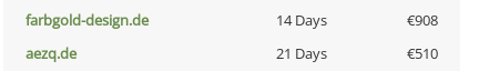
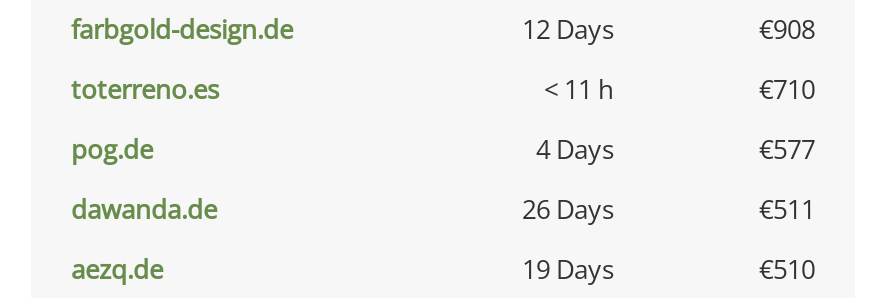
- 14 Days
+ 12 Days

+ toterreno.es
+ < 11 h
+ €710
+ pog.de
+ 4 Days
+ €577
+ dawanda.de
+ 26 Days
+ €511

- 21 Days
+ 19 Days
